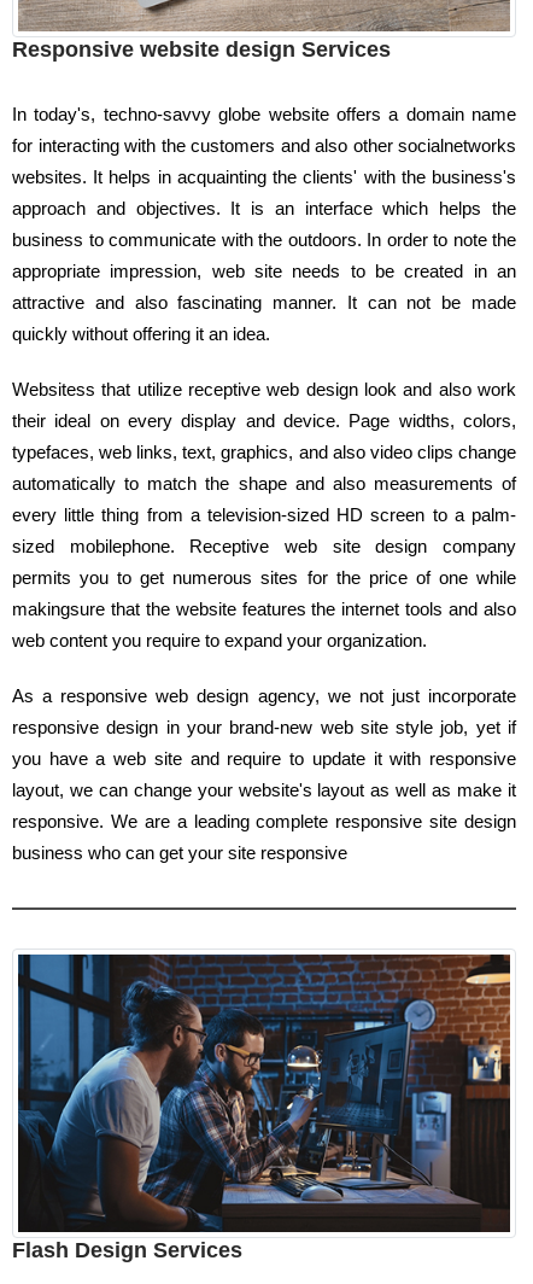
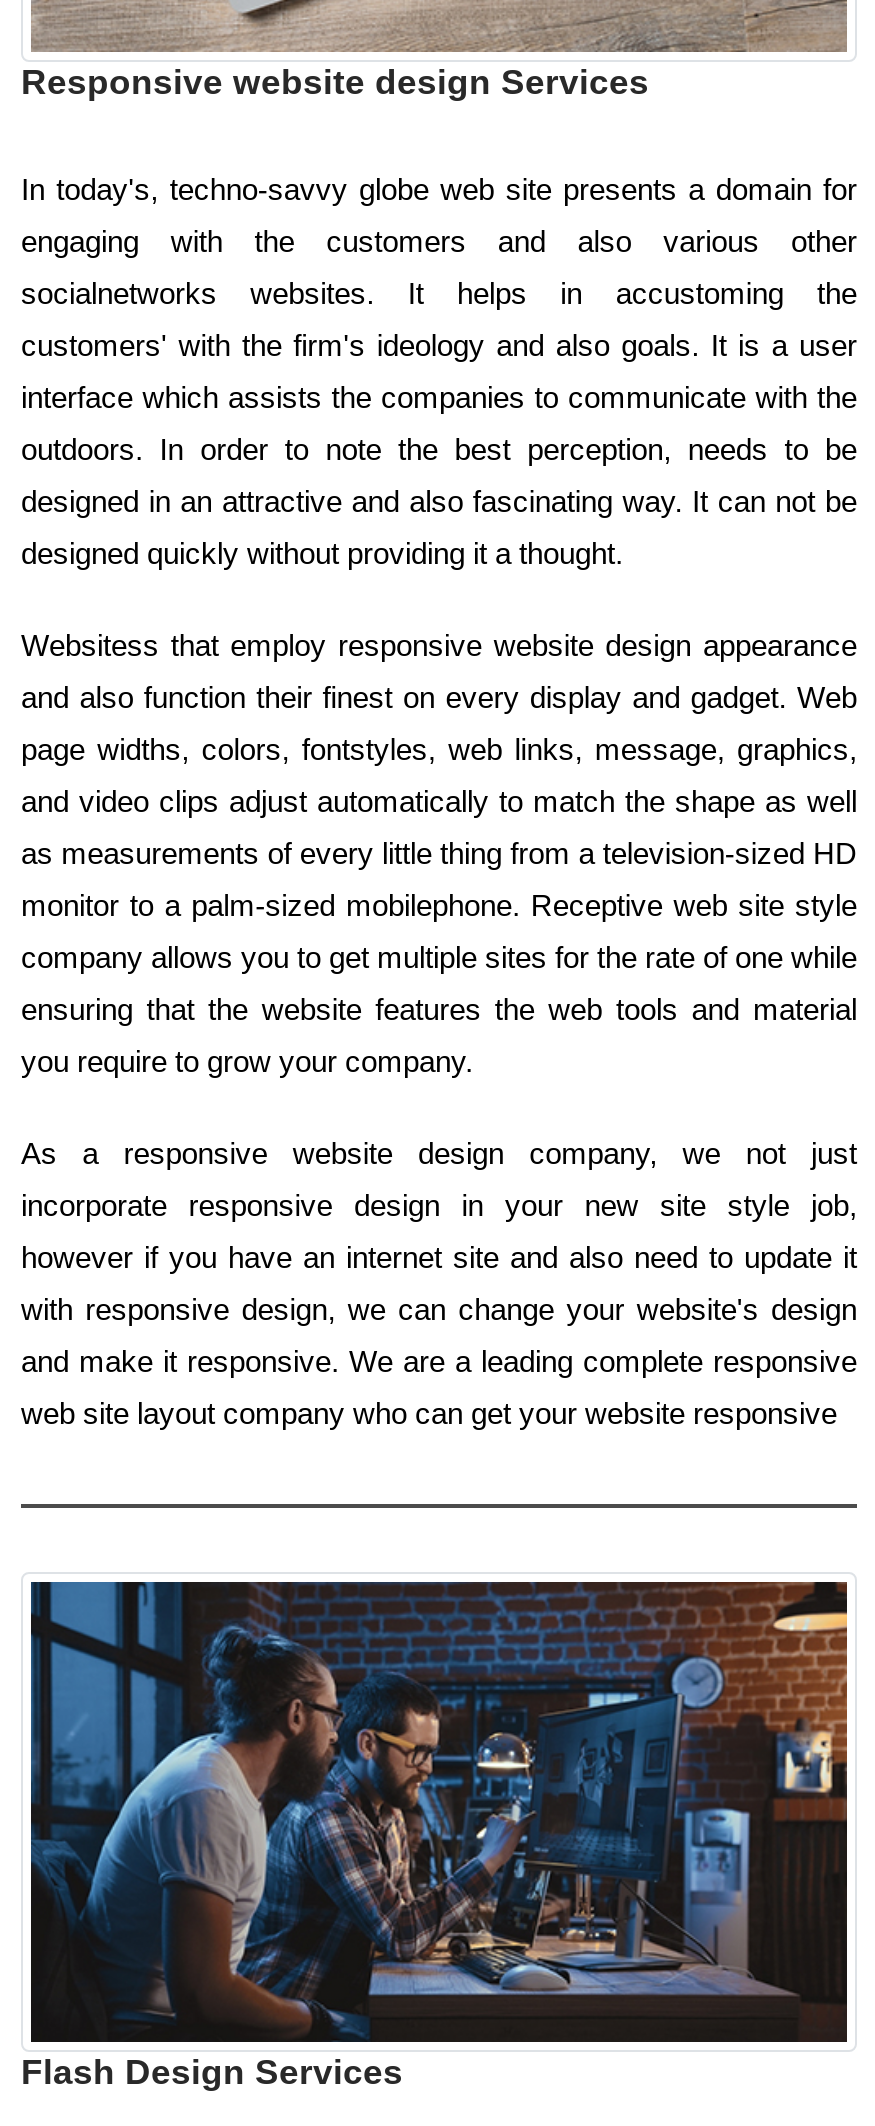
- In today's, techno-savvy globe website offers a domain name
+ In today's, techno-savvy globe web site presents a domain for

- for interacting with the customers and also other socialnetworks
+ engaging with the customers and also various other

- websites. It helps in acquainting the clients' with the business's
+ socialnetworks websites. It helps in accustoming the

- approach and objectives. It is an interface which helps the
+ customers' with the firm's ideology and also goals. It is a user

- business to communicate with the outdoors. In order to note the
+ interface which assists the companies to communicate with the

- appropriate impression, web site needs to be created in an
+ outdoors. In order to note the best perception, needs to be

- attractive and also fascinating manner. It can not be made
+ designed in an attractive and also fascinating way. It can not be

- quickly without offering it an idea.
+ designed quickly without providing it a thought.

- Websitess that utilize receptive web design look and also work
+ Websitess that employ responsive website design appearance

- their ideal on every display and device. Page widths, colors,
+ and also function their finest on every display and gadget. Web

- typefaces, web links, text, graphics, and also video clips change
+ page widths, colors, fontstyles, web links, message, graphics,

- automatically to match the shape and also measurements of
+ and video clips adjust automatically to match the shape as well

- every little thing from a television-sized HD screen to a palm-
+ as measurements of every little thing from a television-sized HD

- sized mobilephone. Receptive web site design company
+ monitor to a palm-sized mobilephone. Receptive web site style

- permits you to get numerous sites for the price of one while
+ company allows you to get multiple sites for the rate of one while

- makingsure that the website features the internet tools and also
+ ensuring that the website features the web tools and material

- web content you require to expand your organization.
+ you require to grow your company.

- As a responsive web design agency, we not just incorporate
+ As a responsive website design company, we not just

- responsive design in your brand-new web site style job, yet if
+ incorporate responsive design in your new site style job,

- you have a web site and require to update it with responsive
+ however if you have an internet site and also need to update it

- layout, we can change your website's layout as well as make it
+ with responsive design, we can change your website's design

- responsive. We are a leading complete responsive site design
+ and make it responsive. We are a leading complete responsive

- business who can get your site responsive
+ web site layout company who can get your website responsive
